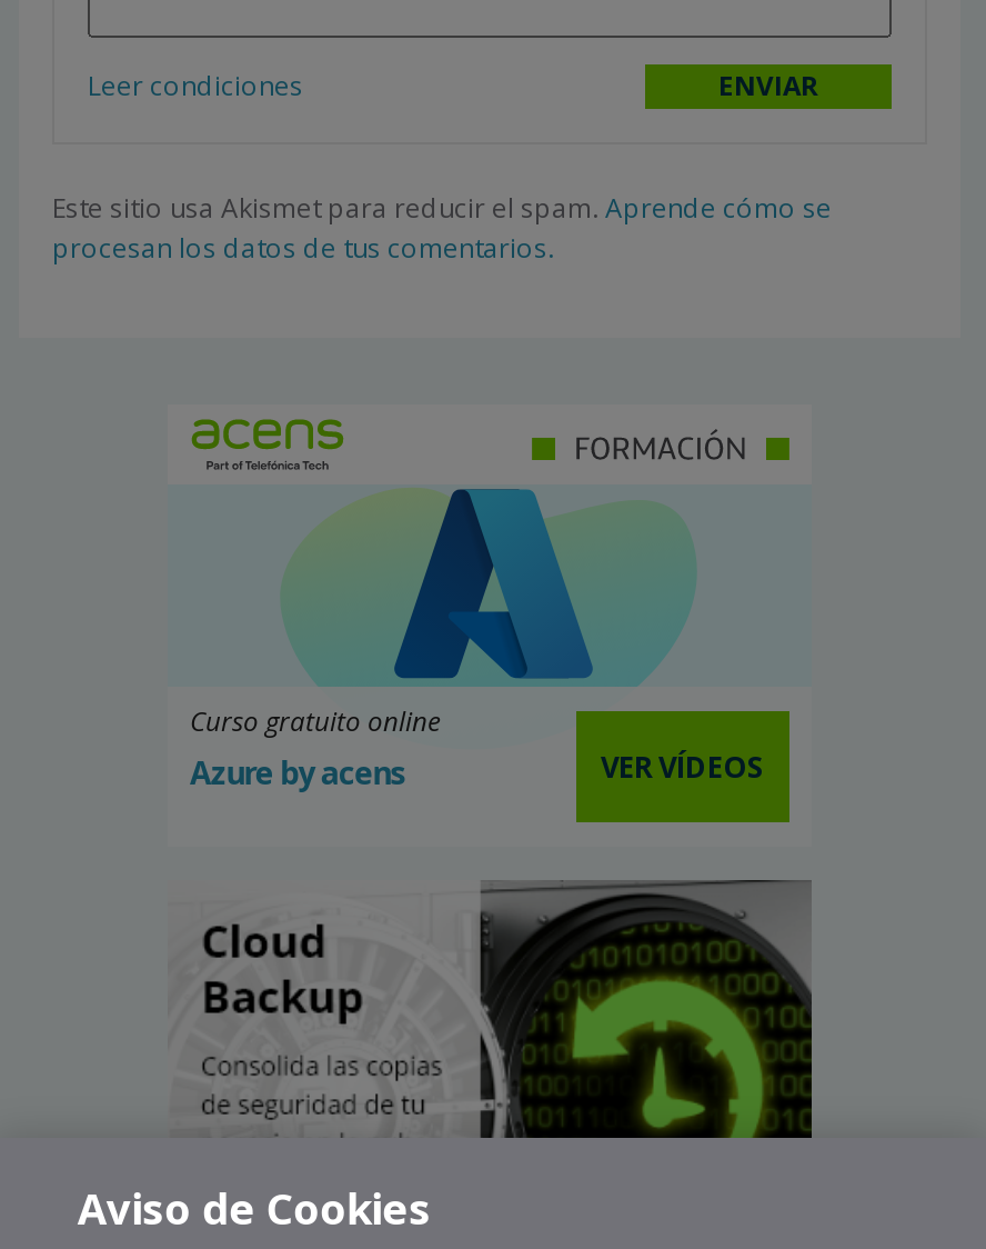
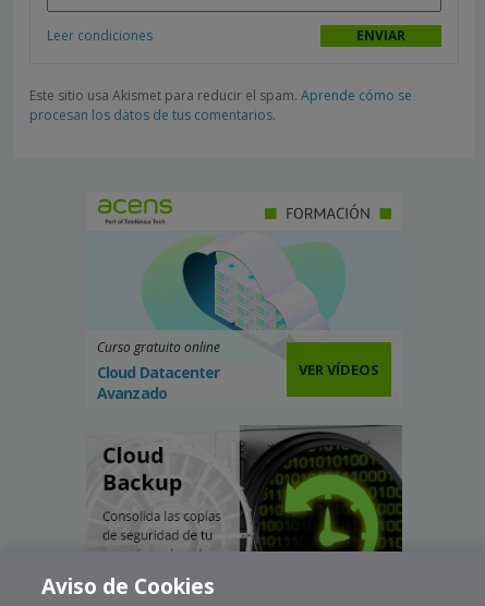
- [image]
- Azure by acens
+ [image]
+ Cloud Datacenter
+ Avanzado
